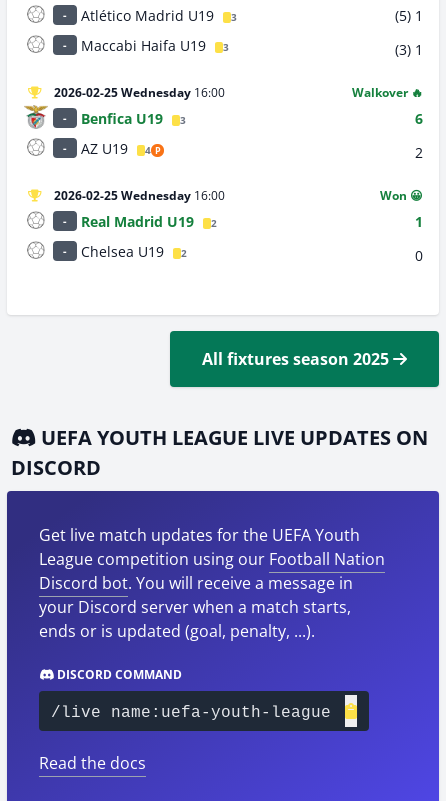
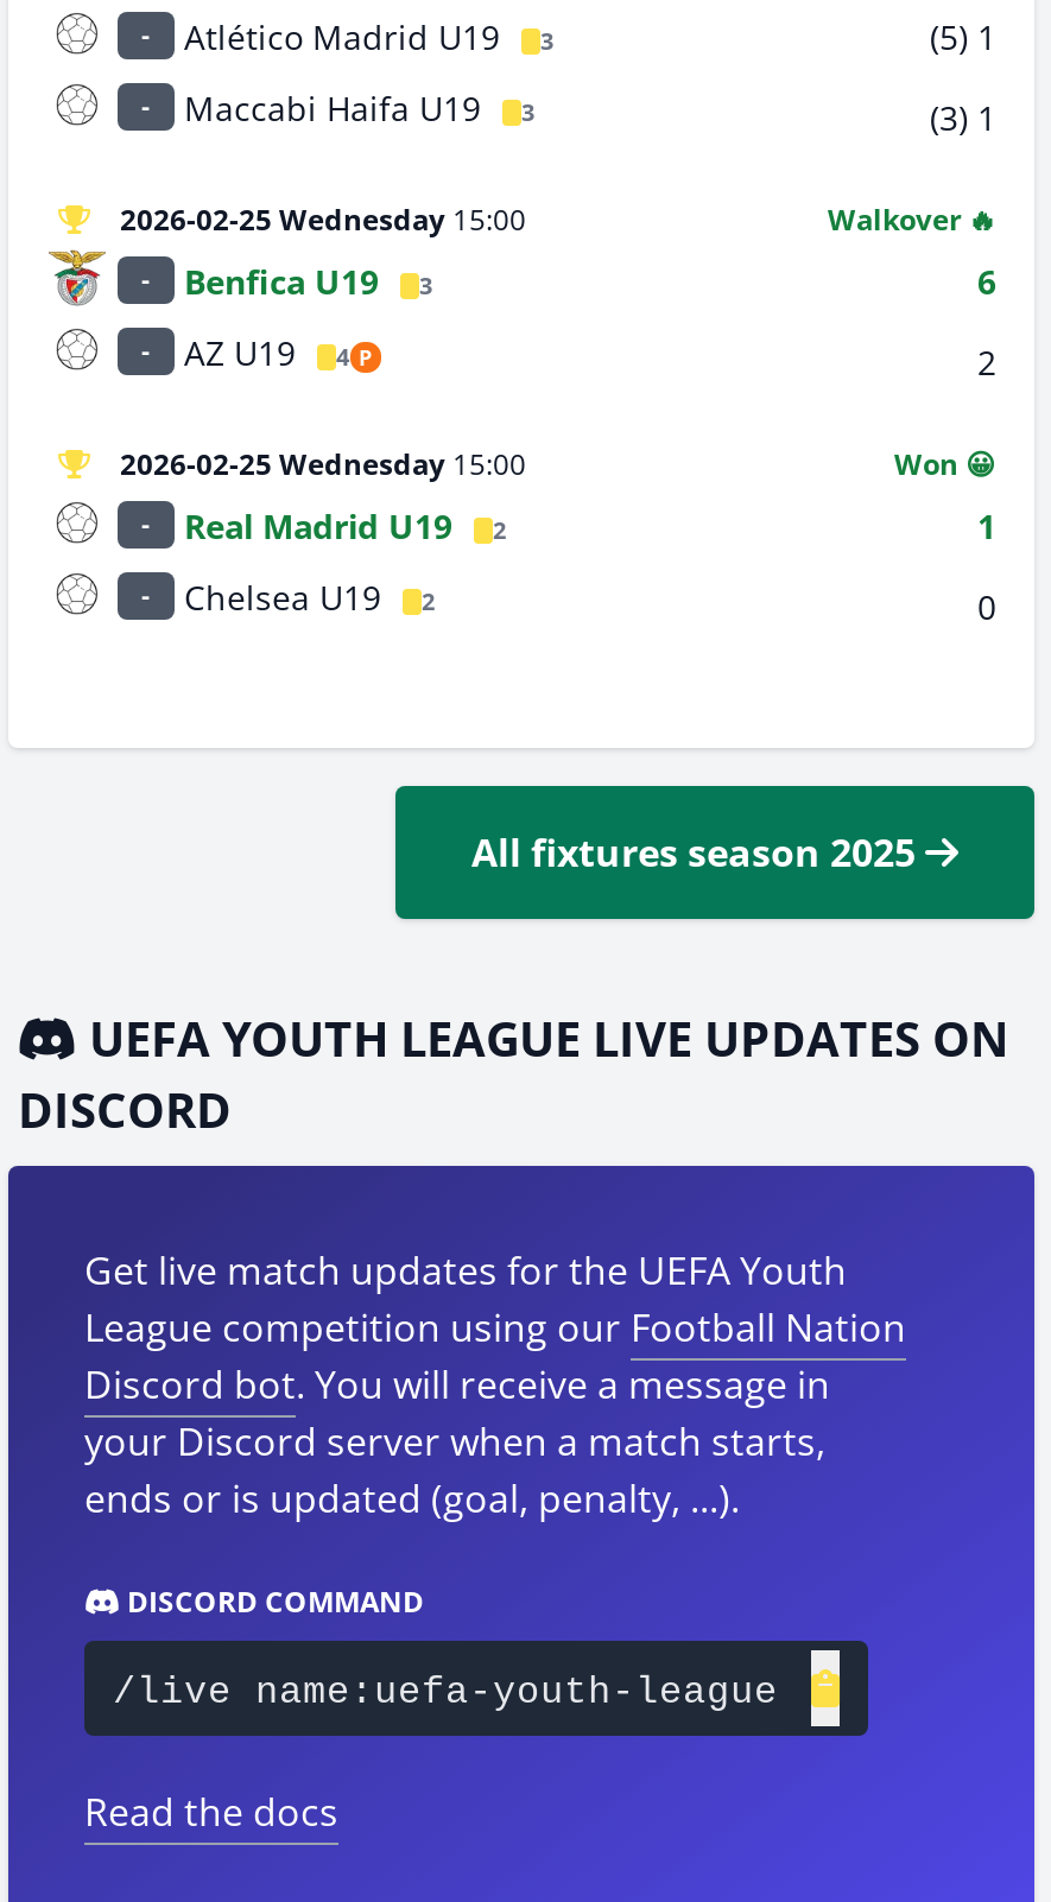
- 2026-02-25 Wednesday 16:00
+ 2026-02-25 Wednesday 15:00

- 2026-02-25 Wednesday 16:00
+ 2026-02-25 Wednesday 15:00
